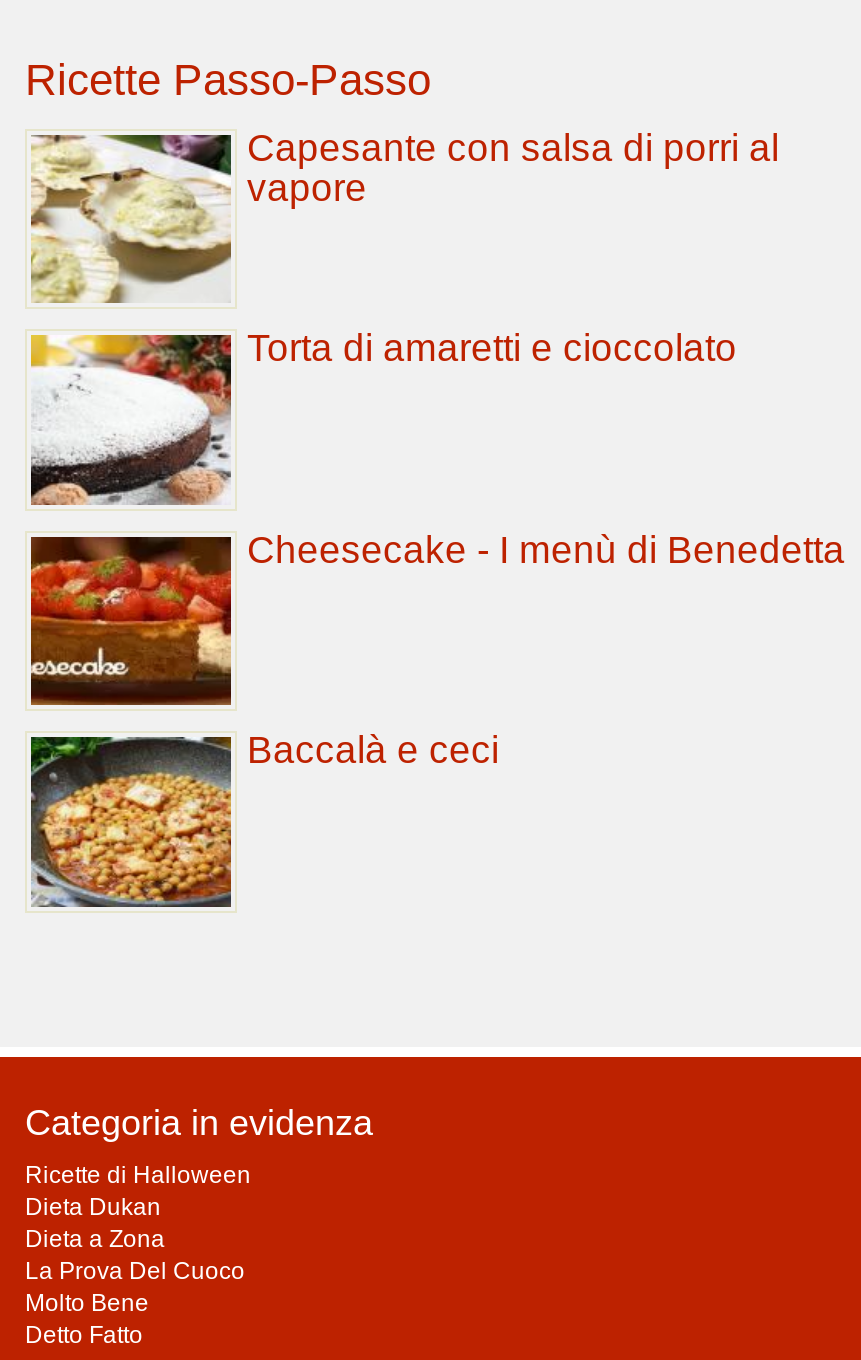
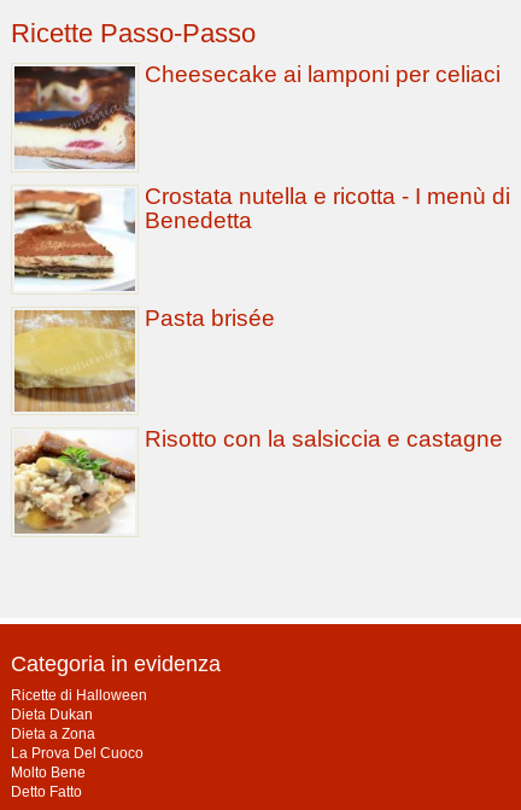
- [image]
- Capesante con salsa di porri al
- vapore
+ [image]
+ Cheesecake ai lamponi per celiaci

- [image]
- Torta di amaretti e cioccolato
+ [image]
+ Crostata nutella e ricotta - I menù di
+ Benedetta

- [image]
- Cheesecake - I menù di Benedetta
+ [image]
+ Pasta brisée

- [image]
- Baccalà e ceci
+ [image]
+ Risotto con la salsiccia e castagne
